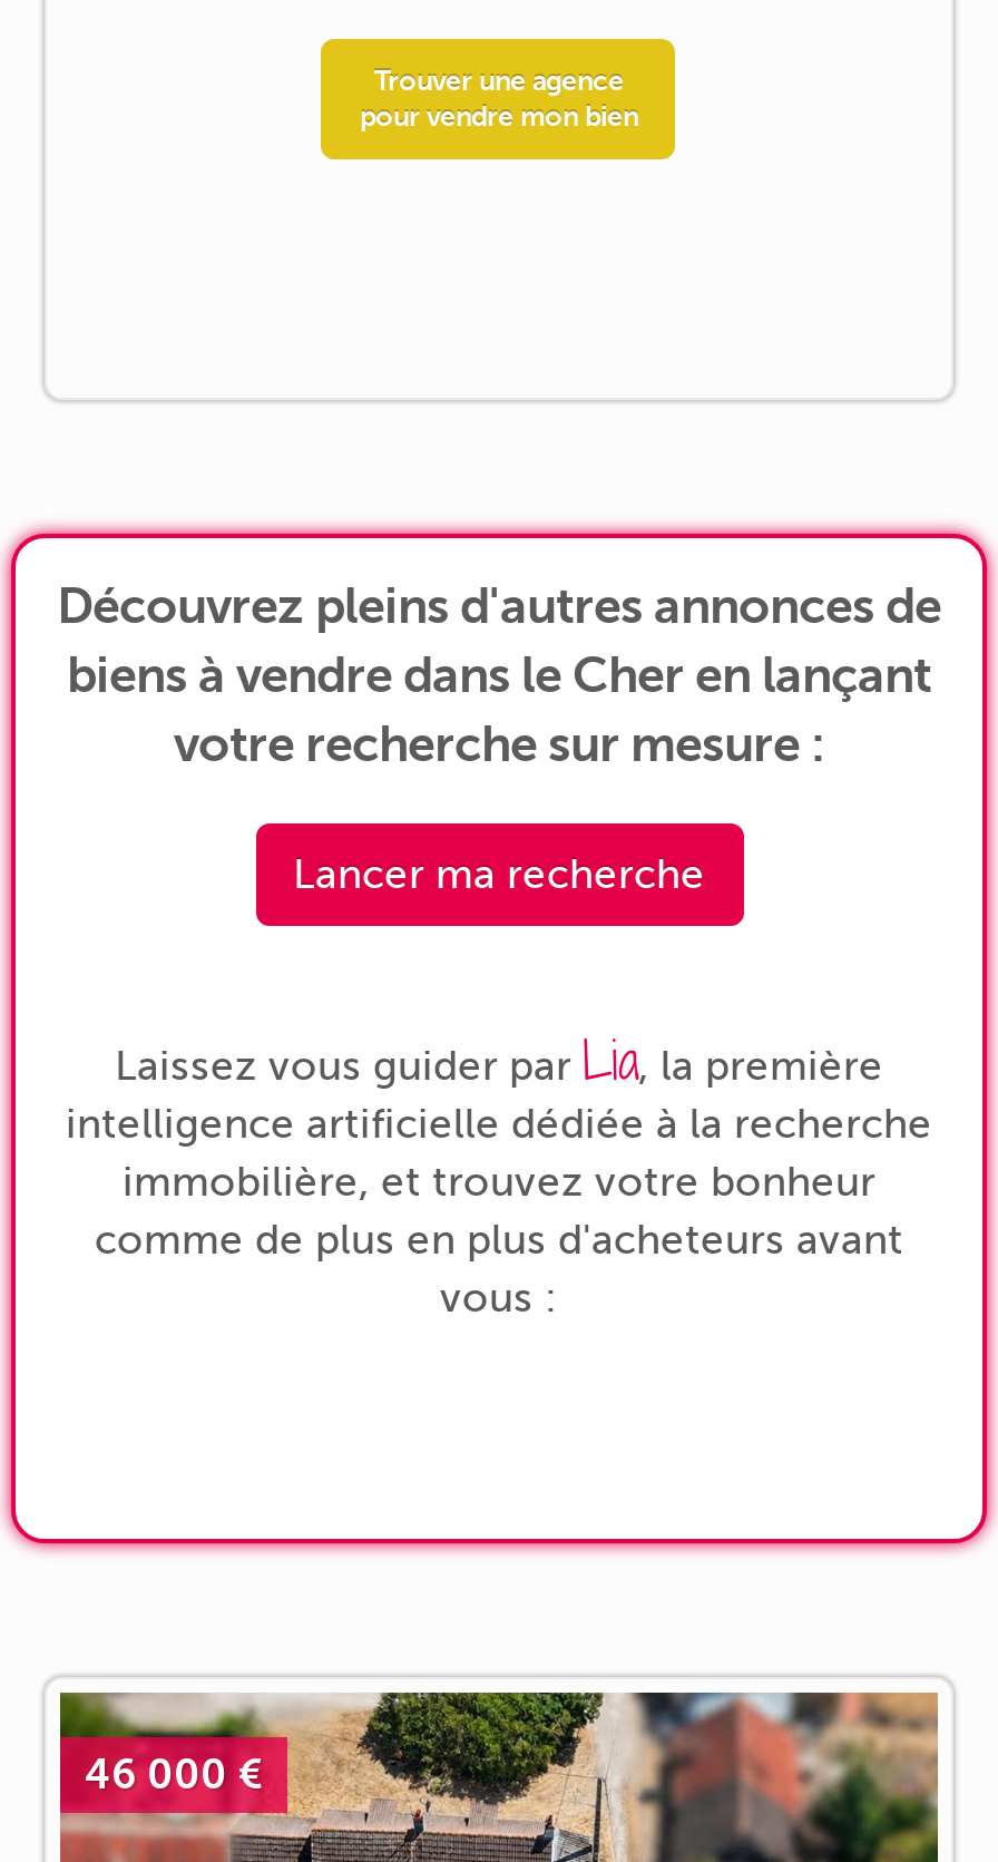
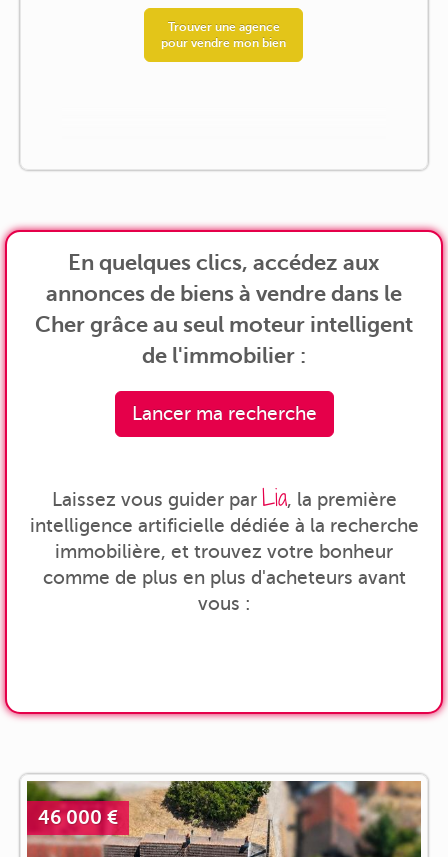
- Découvrez pleins d'autres annonces de
- biens à vendre dans le Cher en lançant
- votre recherche sur mesure :
+ En quelques clics, accédez aux
+ annonces de biens à vendre dans le
+ Cher grâce au seul moteur intelligent
+ de l'immobilier :
